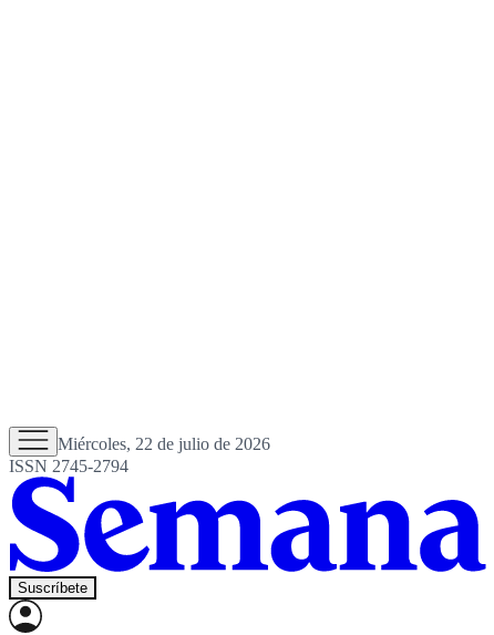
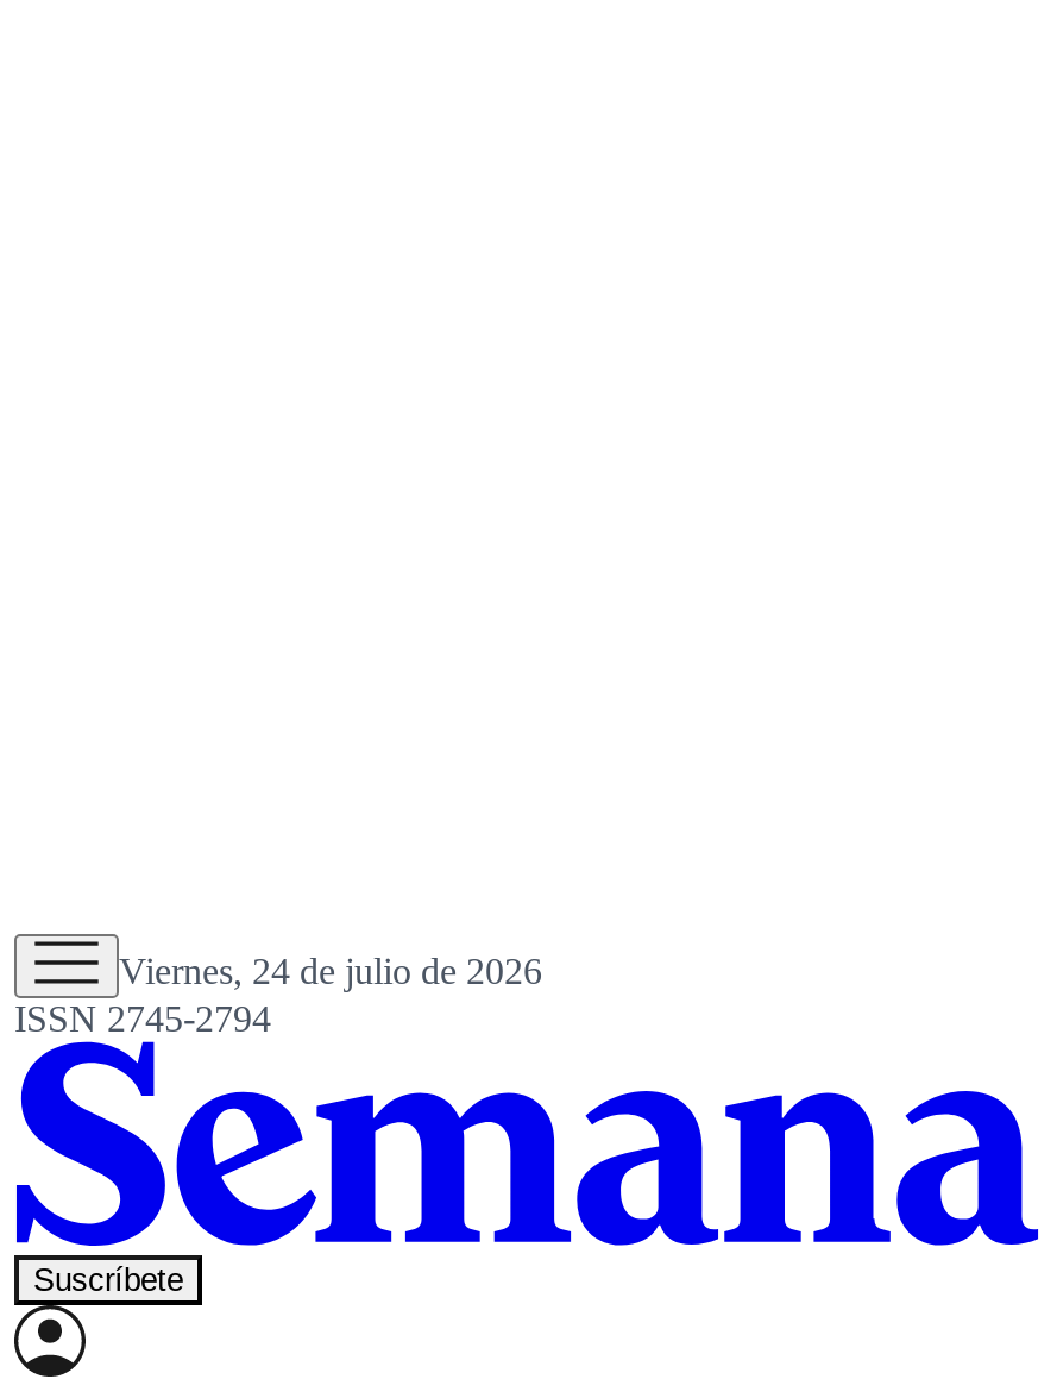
- Miércoles, 22 de julio de 2026
+ Viernes, 24 de julio de 2026
